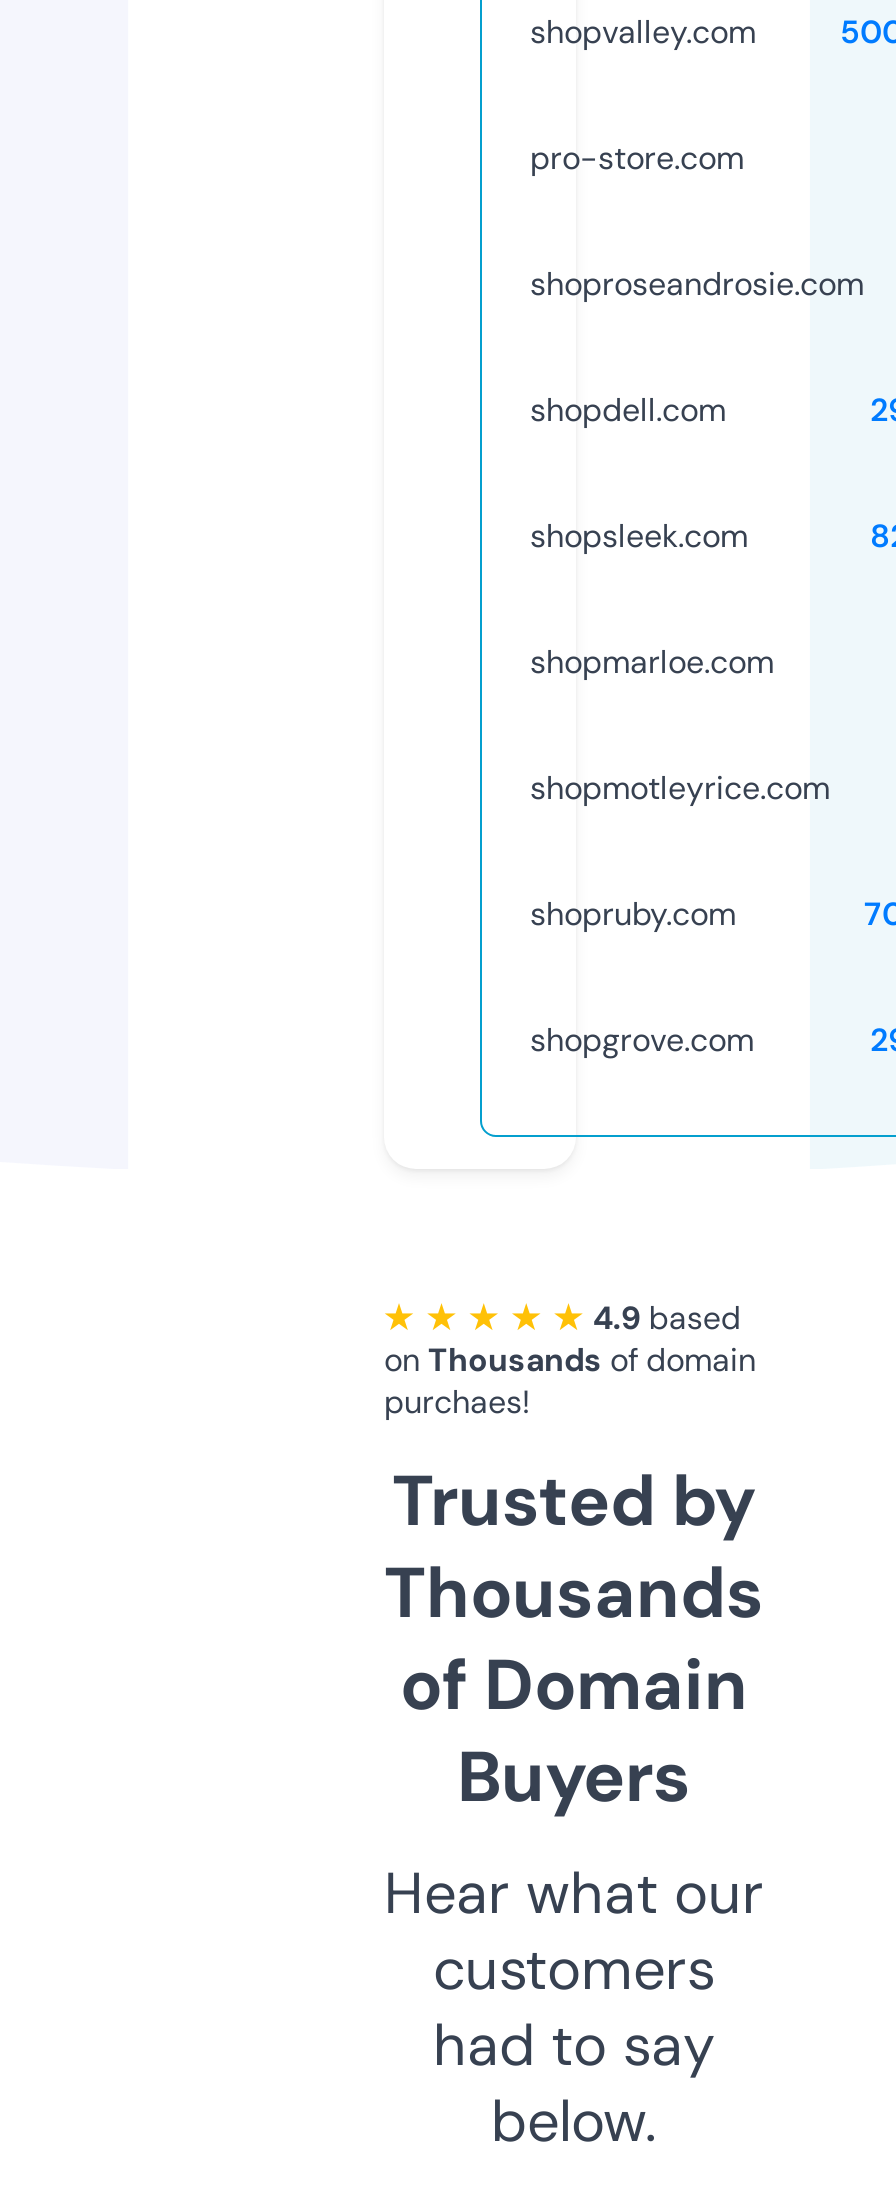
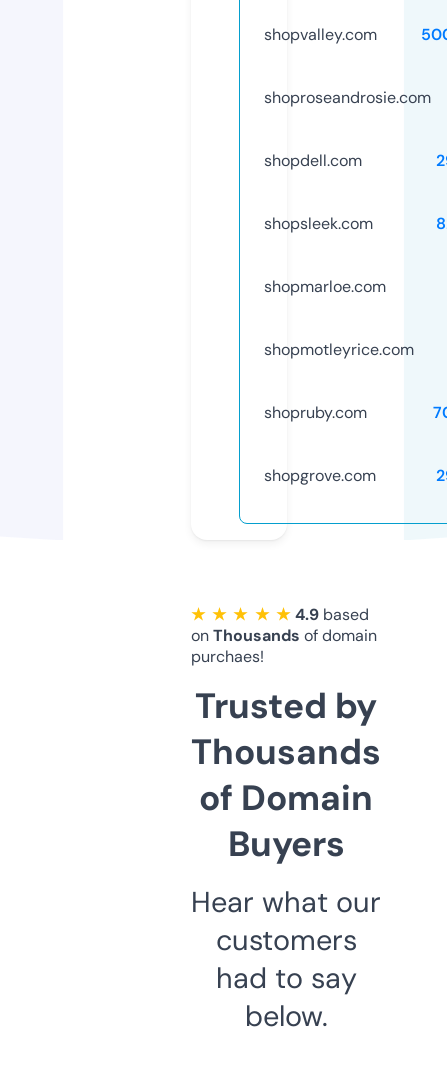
- pro-store.com
